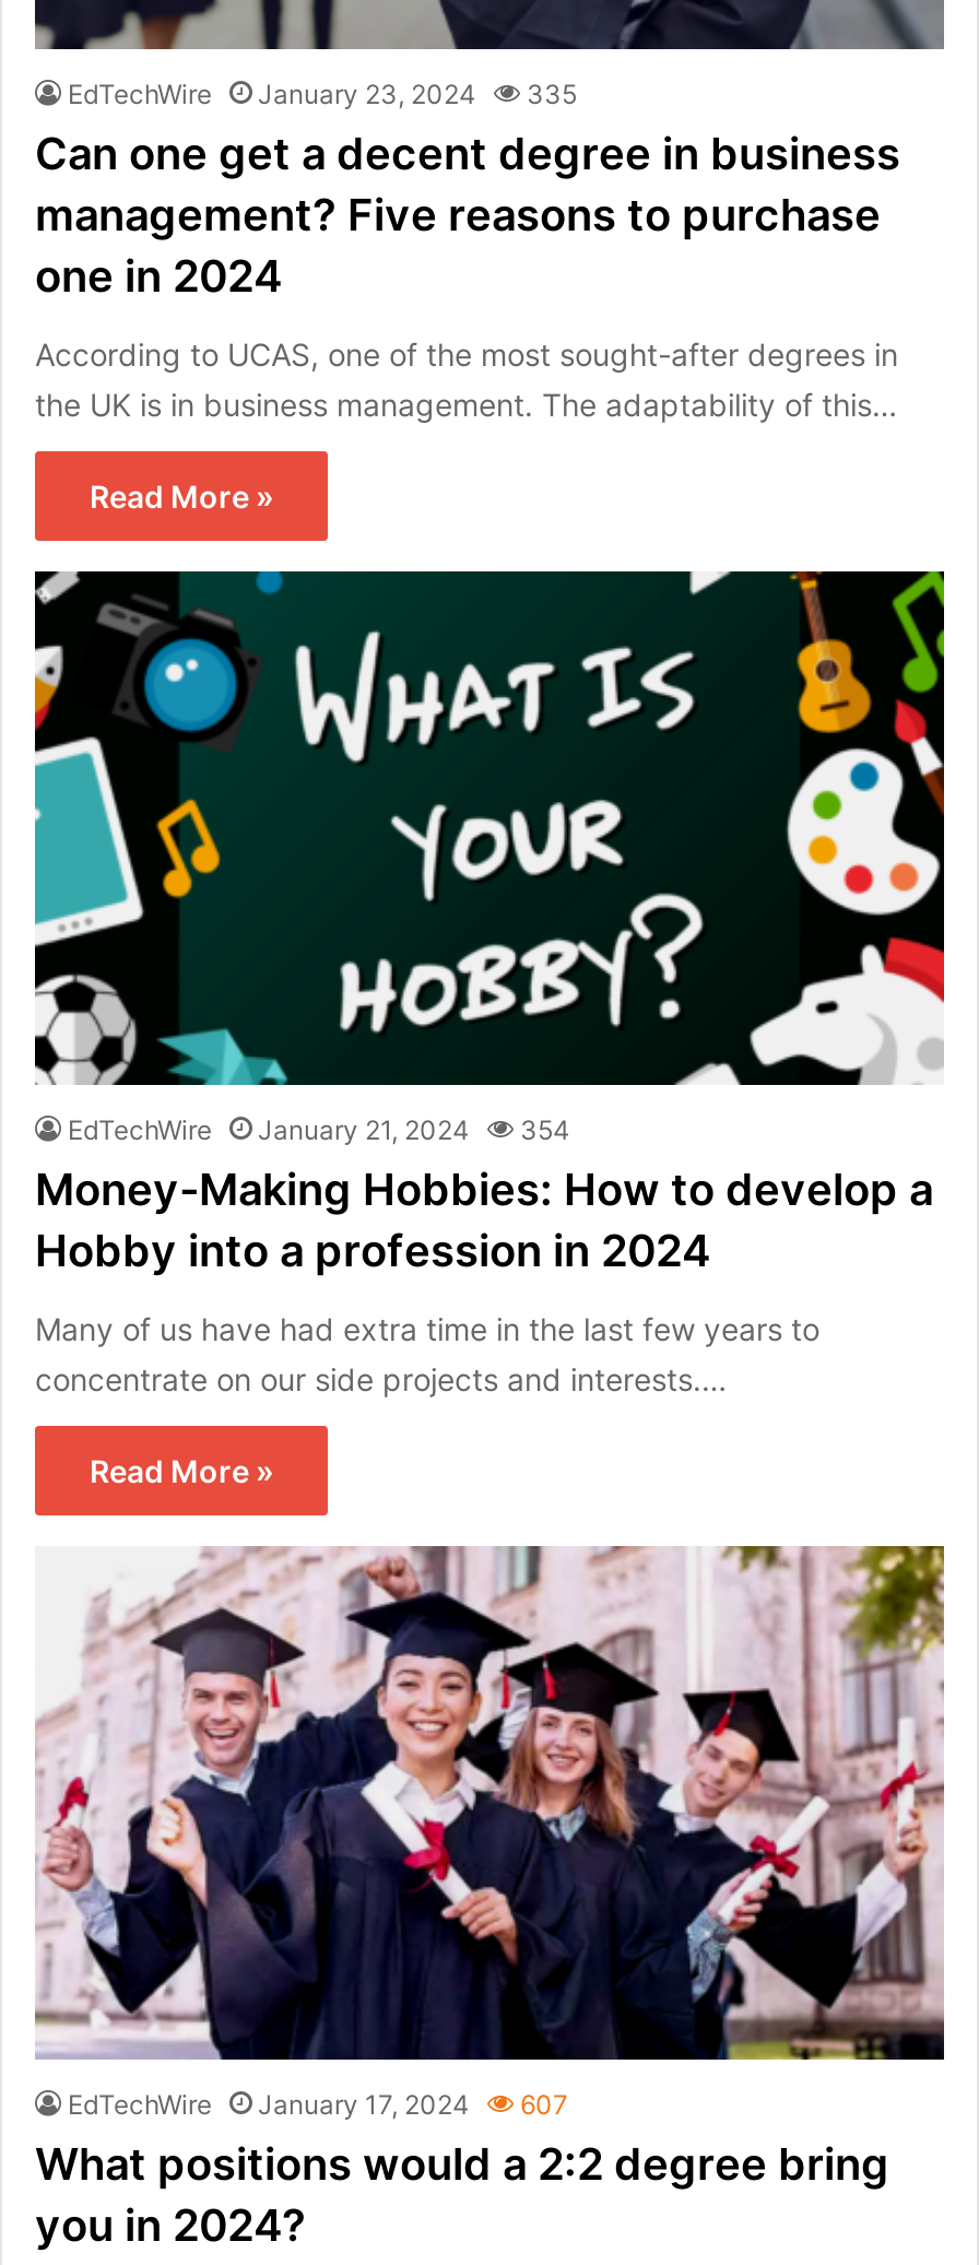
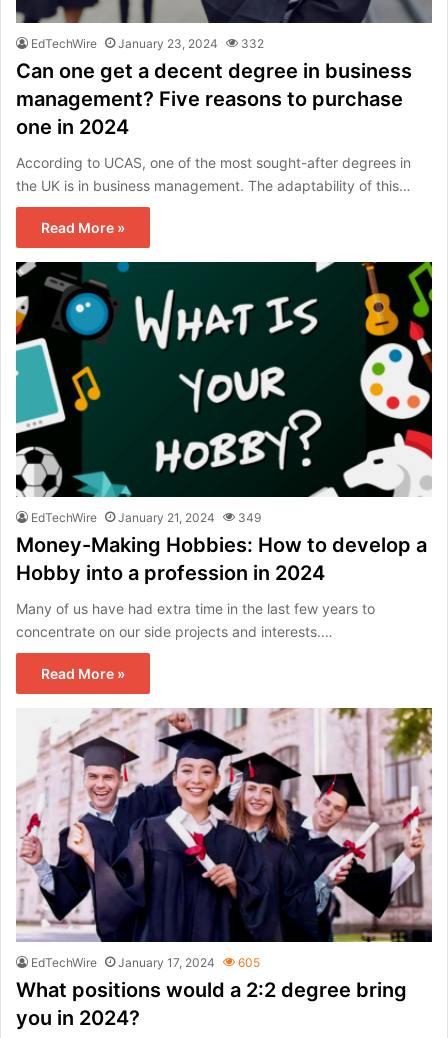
- EdTechWire January 23, 2024 335
+ EdTechWire January 23, 2024 332

- EdTechWire January 21, 2024 354
+ EdTechWire January 21, 2024 349

- EdTechWire January 17, 2024 607
+ EdTechWire January 17, 2024 605
